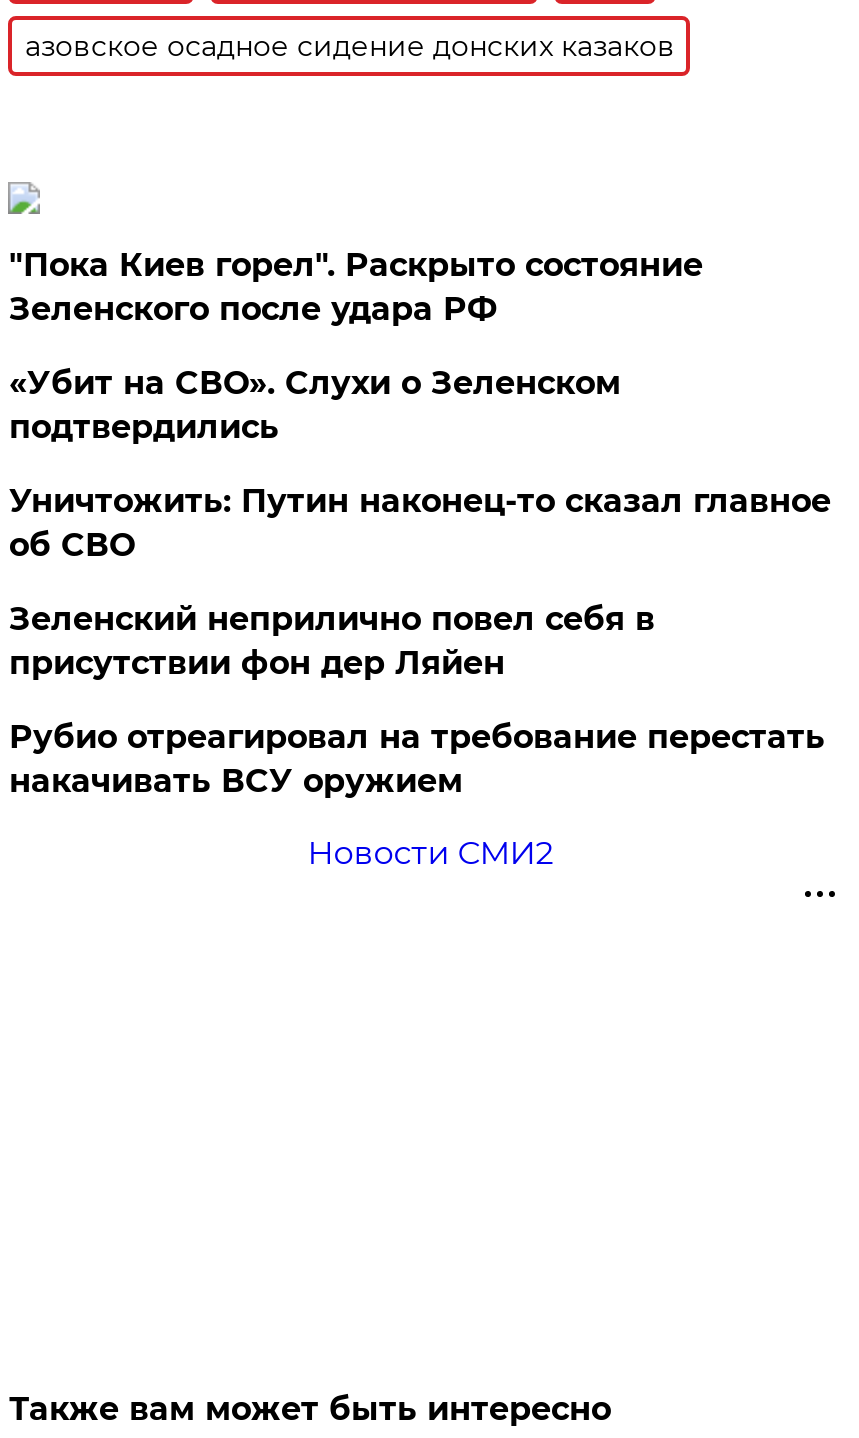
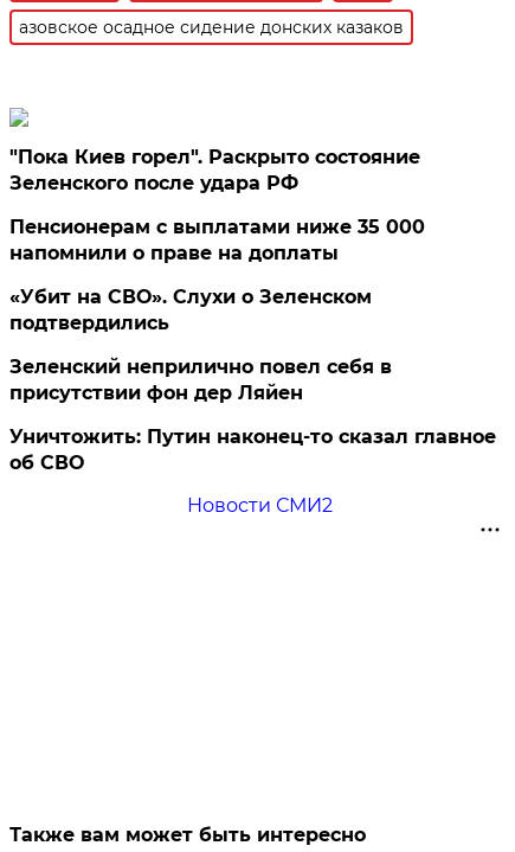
+ Пенсионерам с выплатами ниже 35 000
+ напомнили о праве на доплаты

moved down: «Убит на СВО». Слухи о Зеленском | подтвердились

moved down: Уничтожить: Путин наконец-то сказал главное | об СВО

- Рубио отреагировал на требование перестать
- накачивать ВСУ оружием
